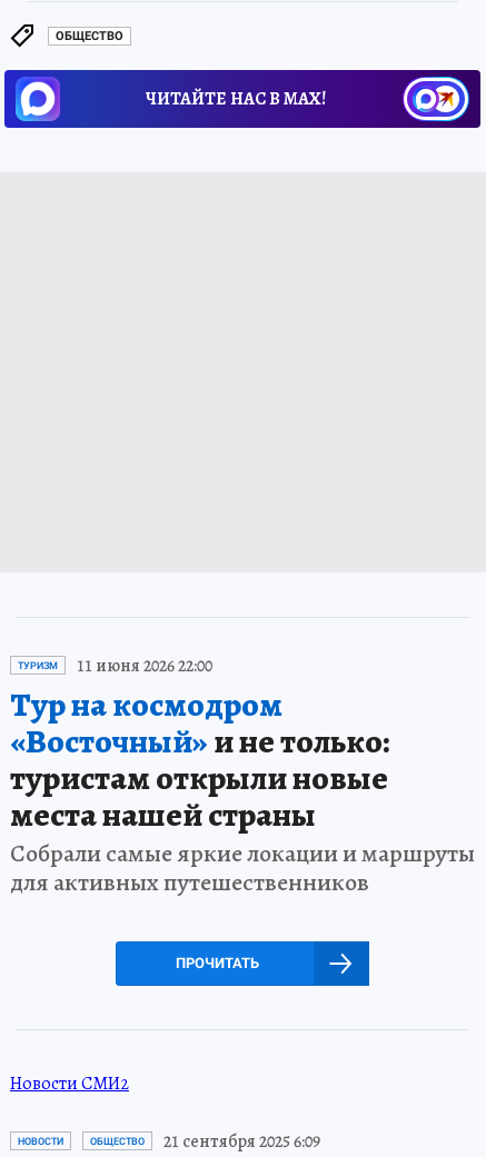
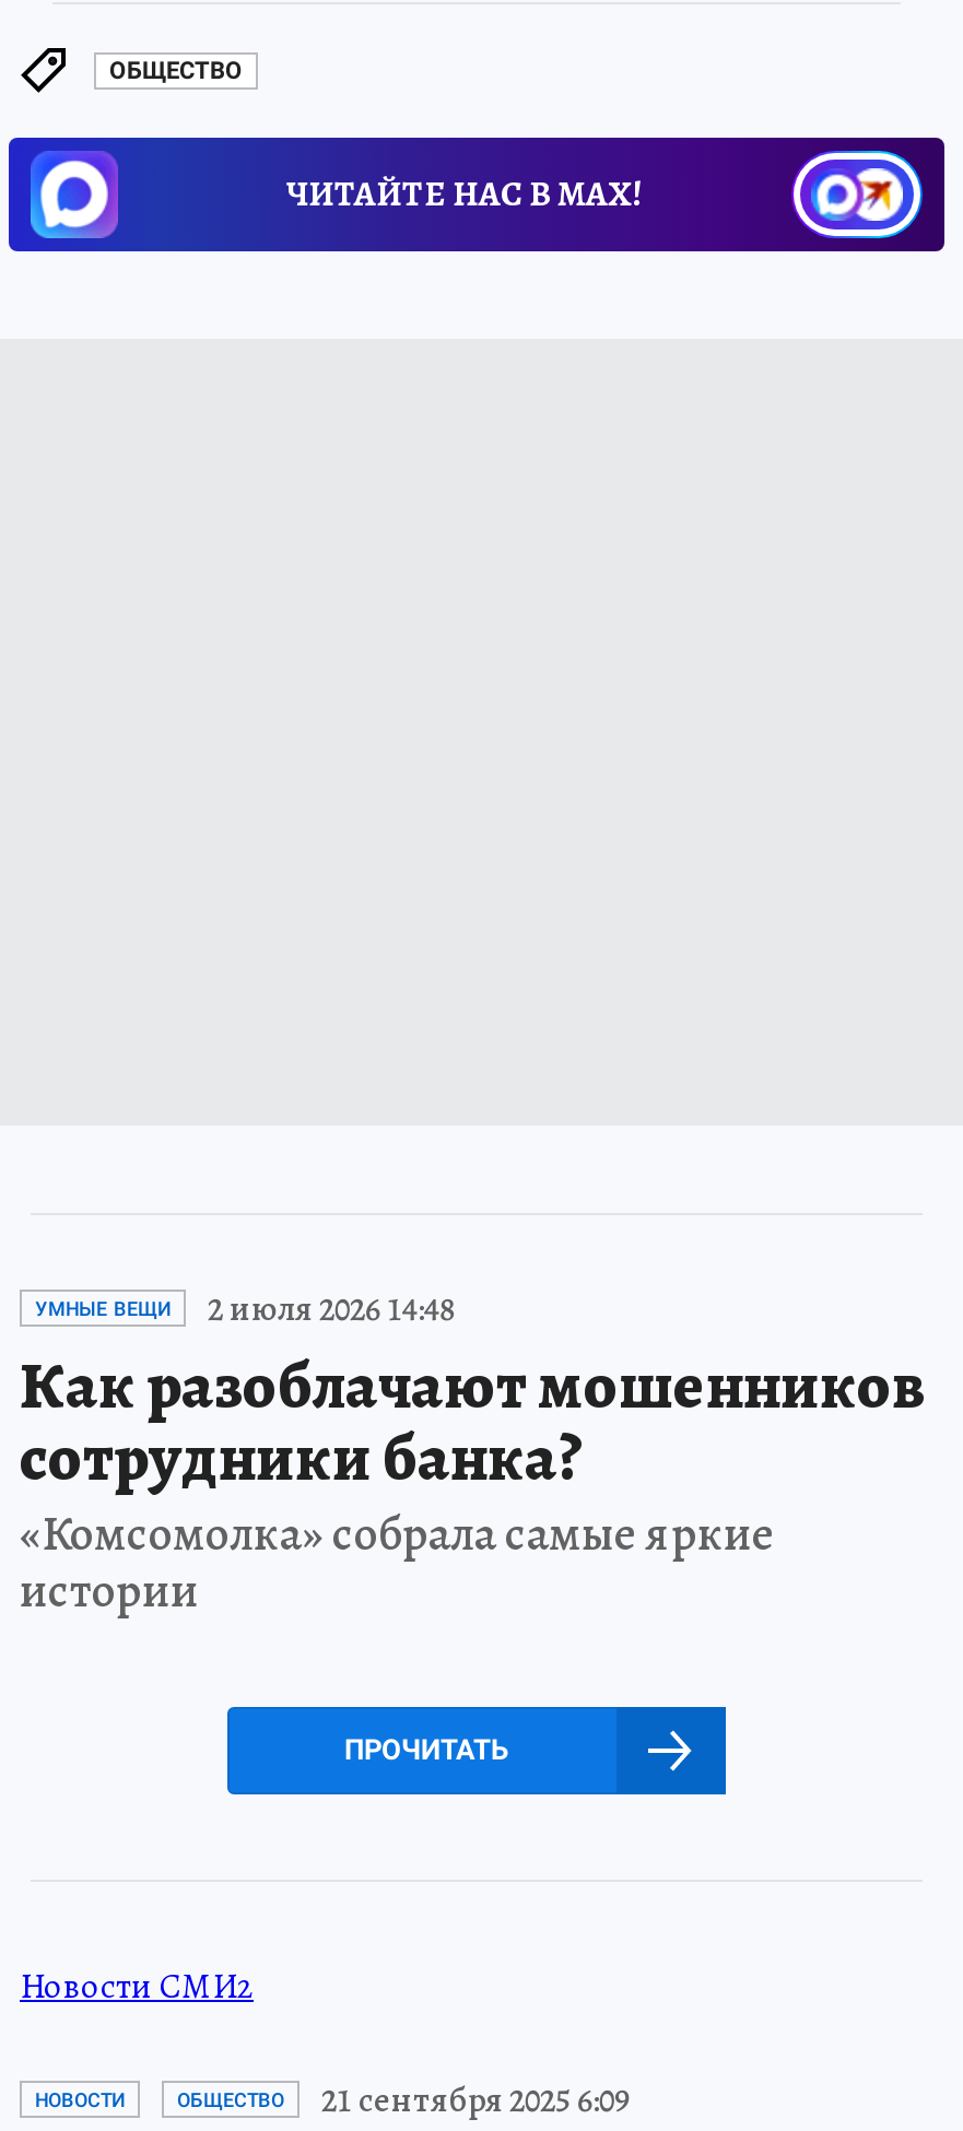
- ТУРИЗМ
- 11 июня 2026 22:00
- Тур на космодром
- «Восточный»и не только:
- туристам открыли новые
- места нашей страны
- Собрали самые яркие локации и маршруты
- для активных путешественников
+ УМНЫЕ ВЕЩИ
+ 2 июля 2026 14:48
+ Как разоблачают мошенников
+ сотрудники банка?
+ «Комсомолка» собрала самые яркие
+ истории
